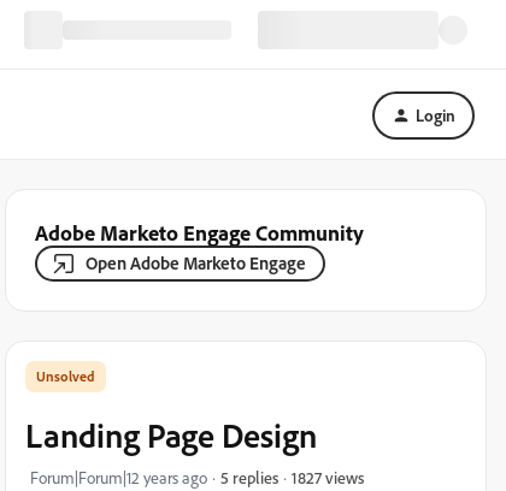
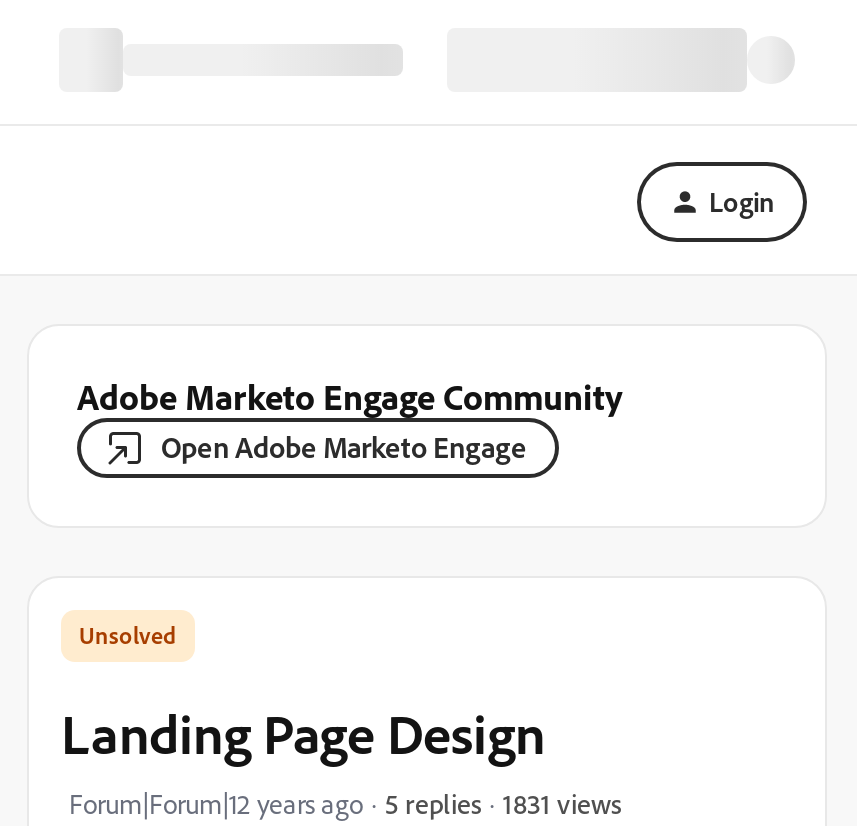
- 1827 views
+ 1831 views
